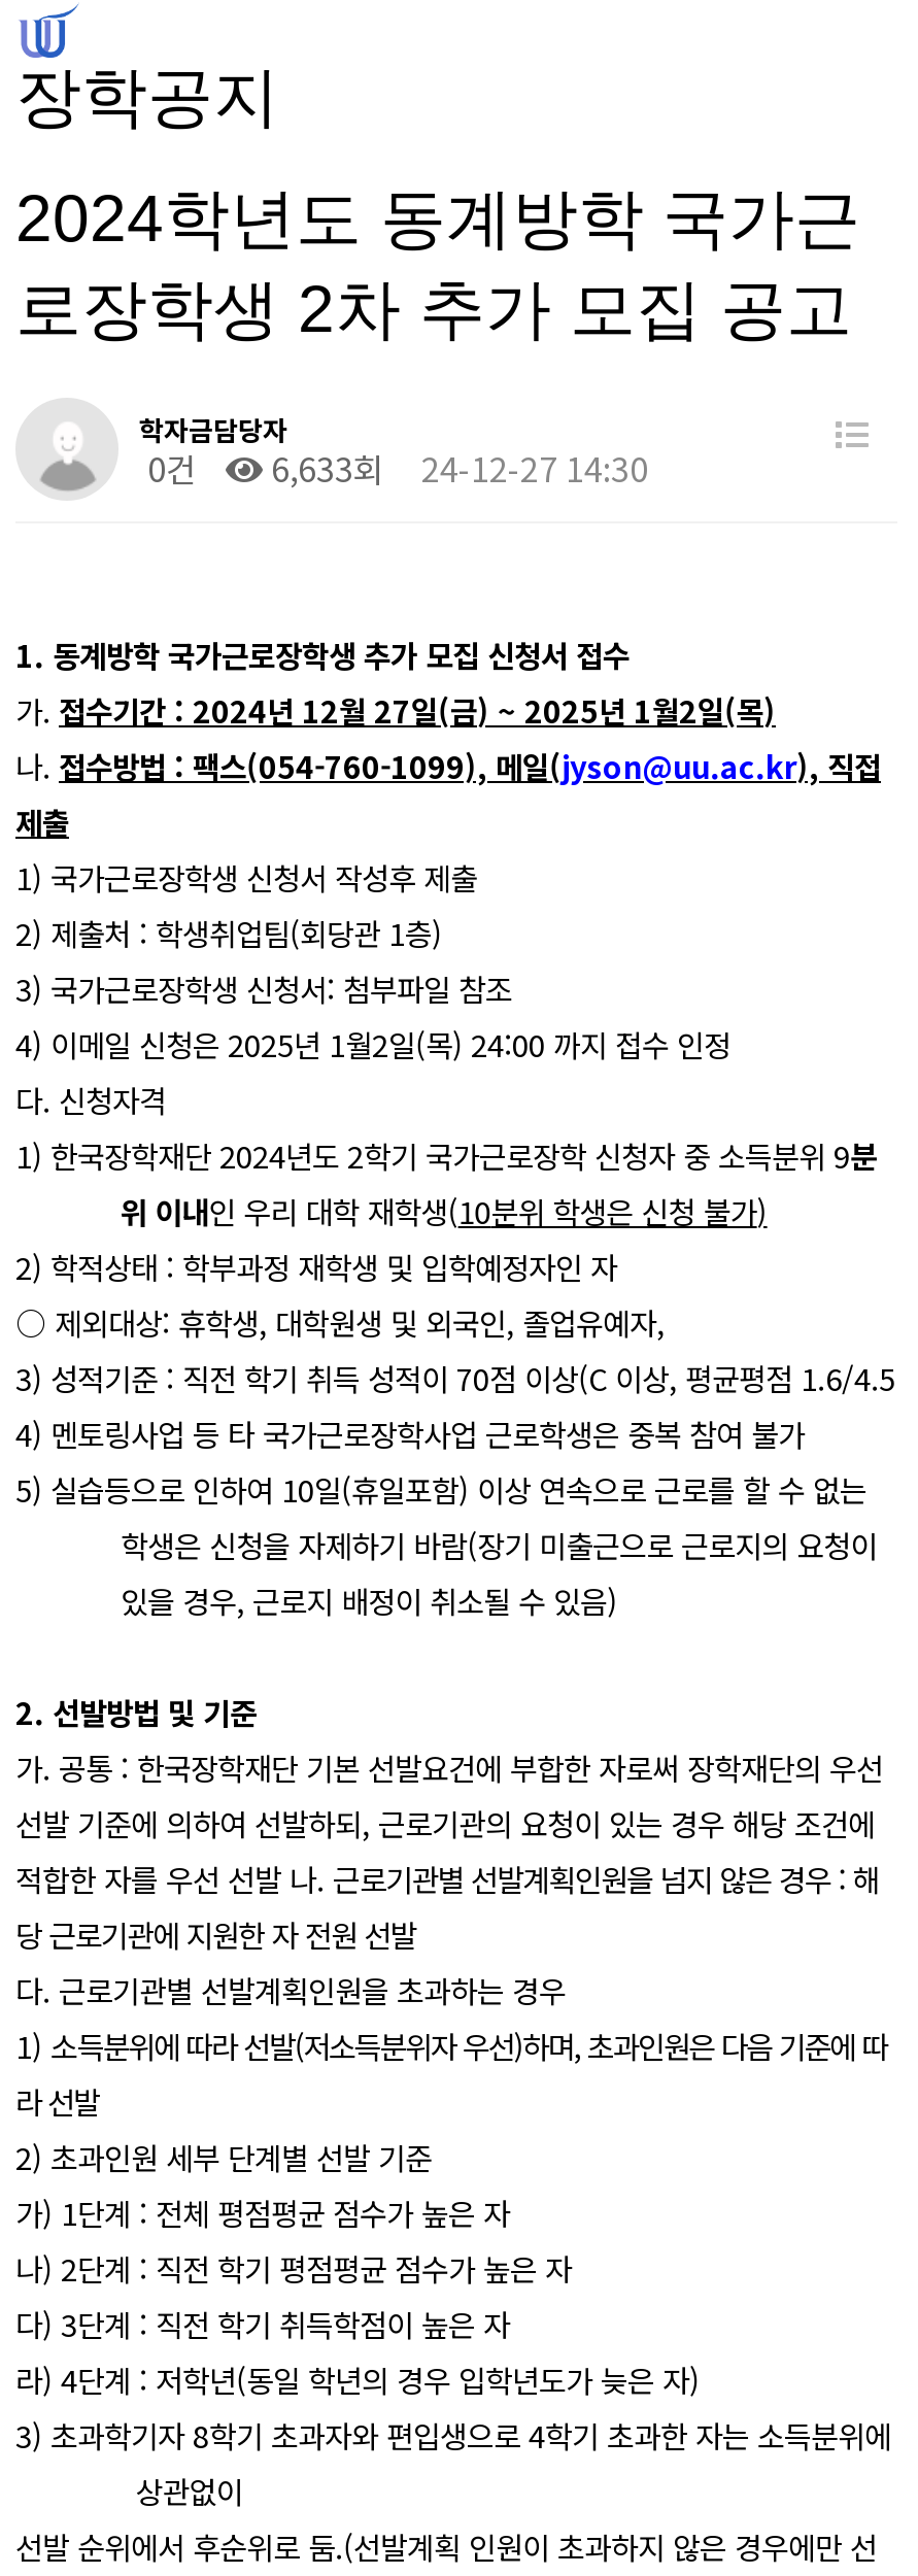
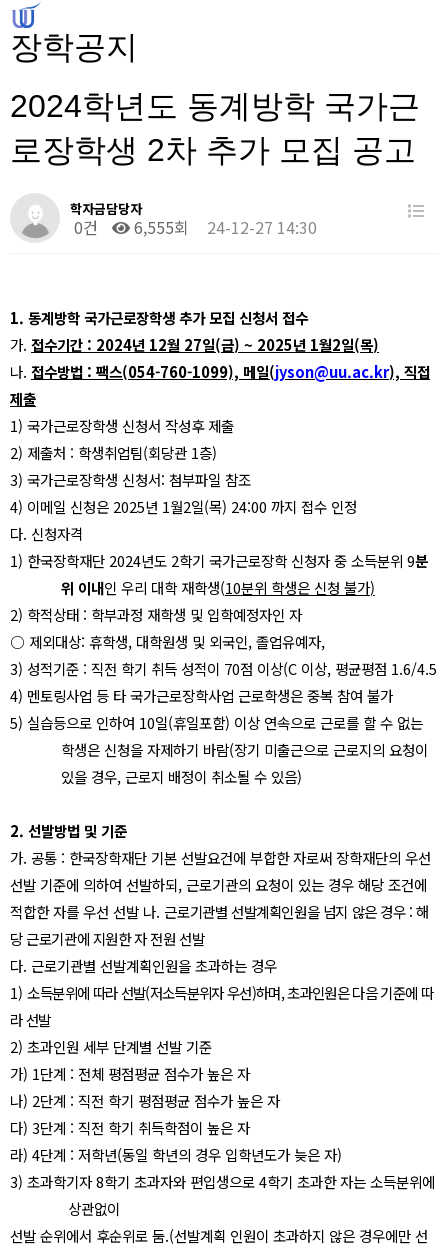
- 0건 6,633회 24-12-27 14:30
+ 0건 6,555회 24-12-27 14:30
